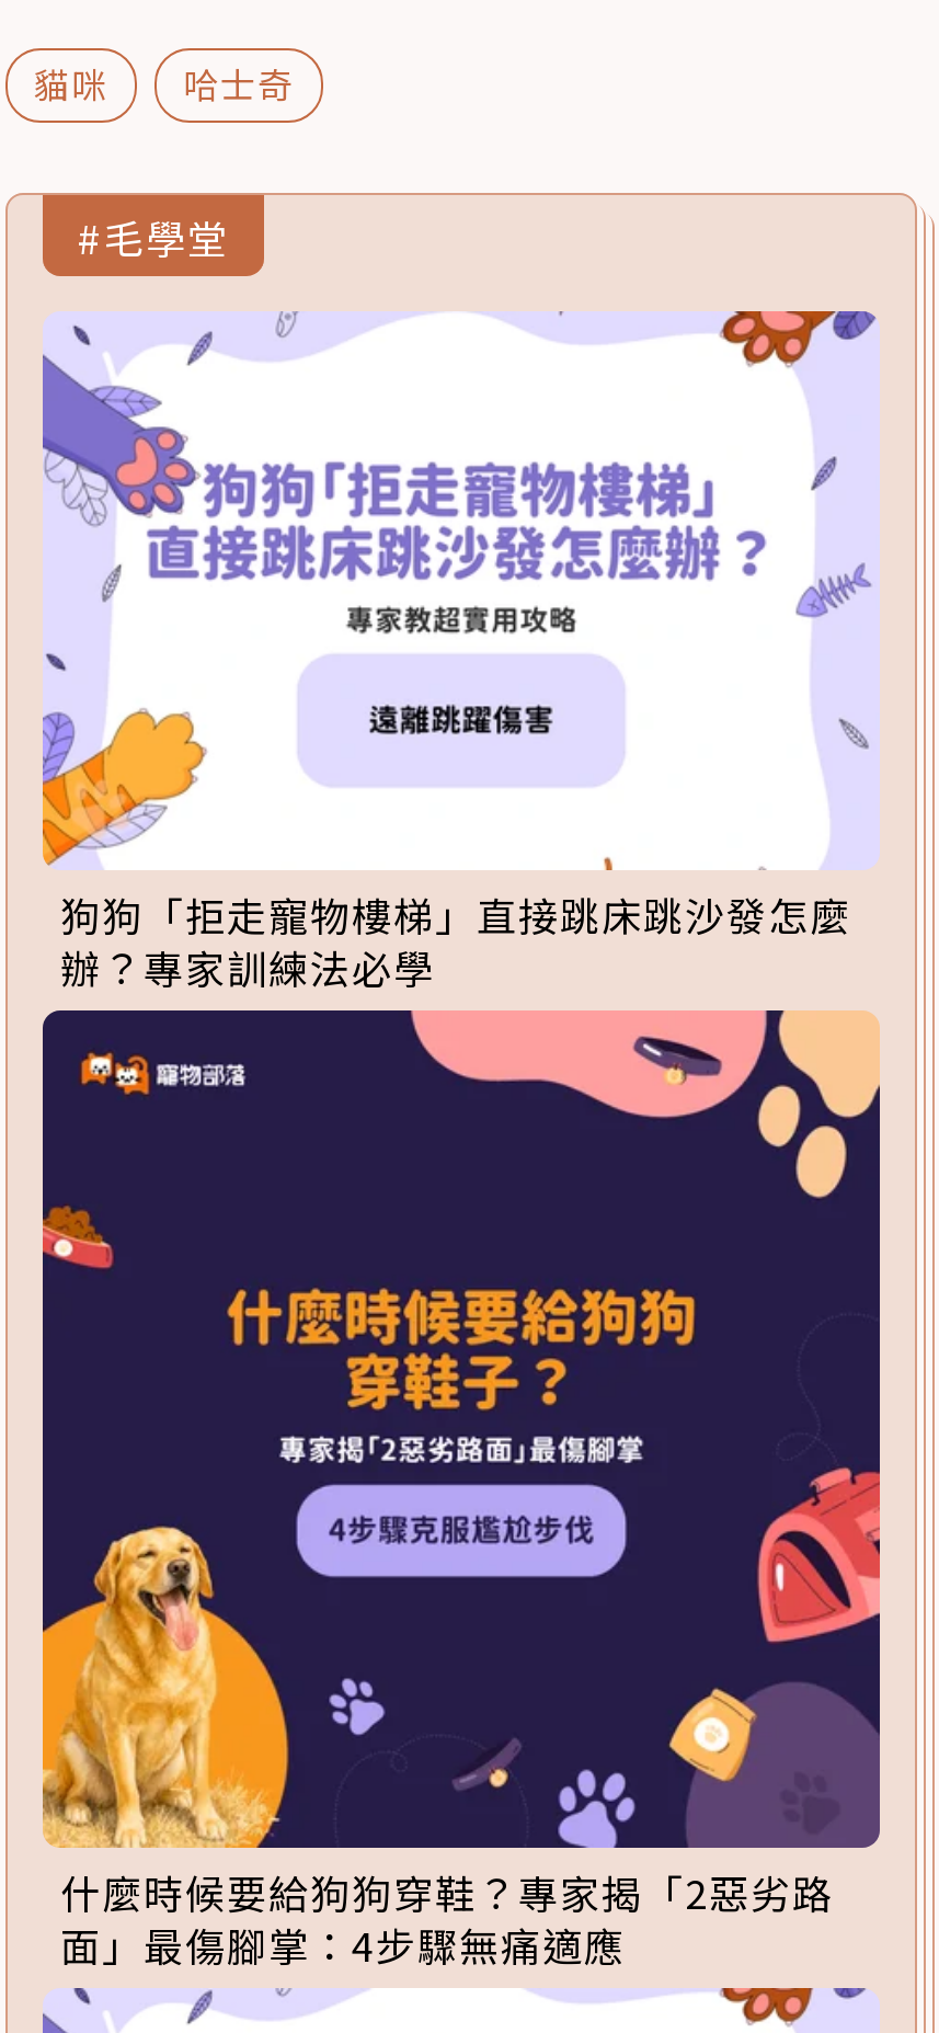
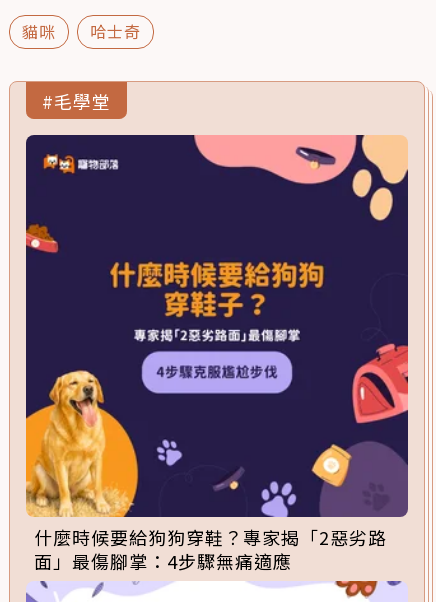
- [image]
- 狗狗「拒走寵物樓梯」直接跳床跳沙發怎麼
- 辦？專家訓練法必學
